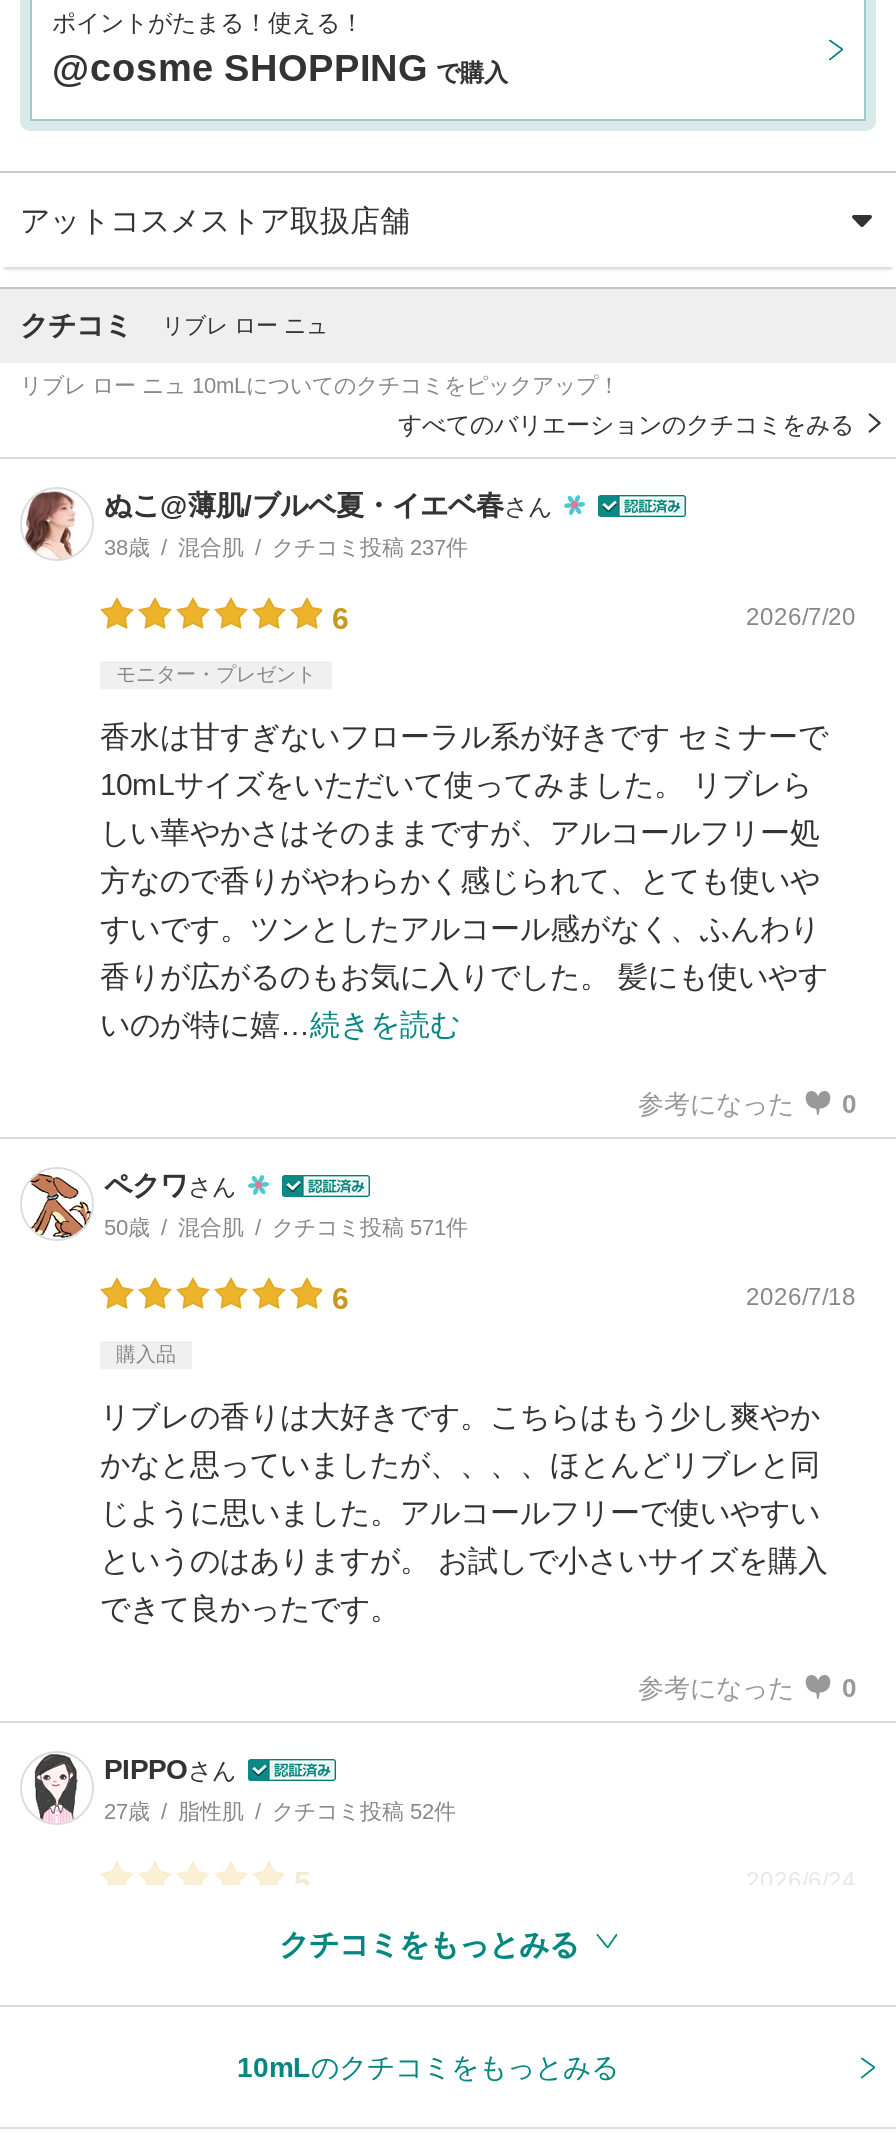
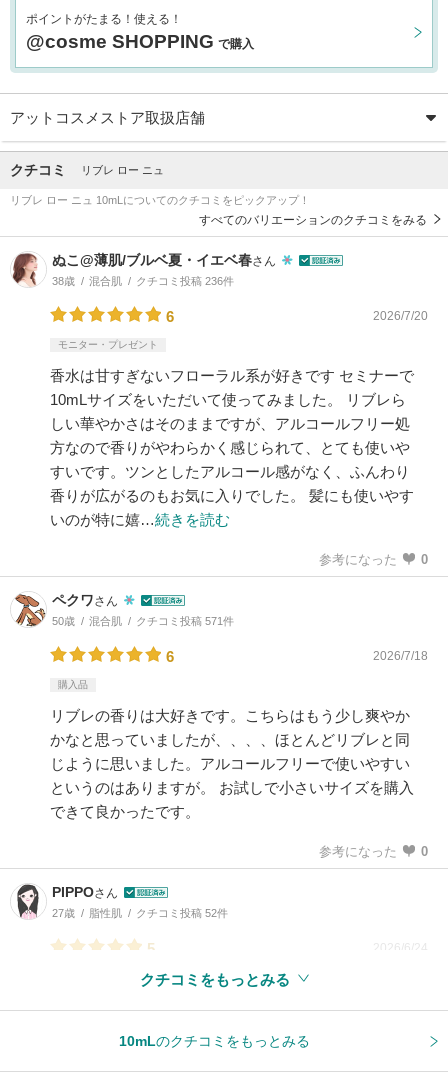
- クチコミ投稿 237件
+ クチコミ投稿 236件
